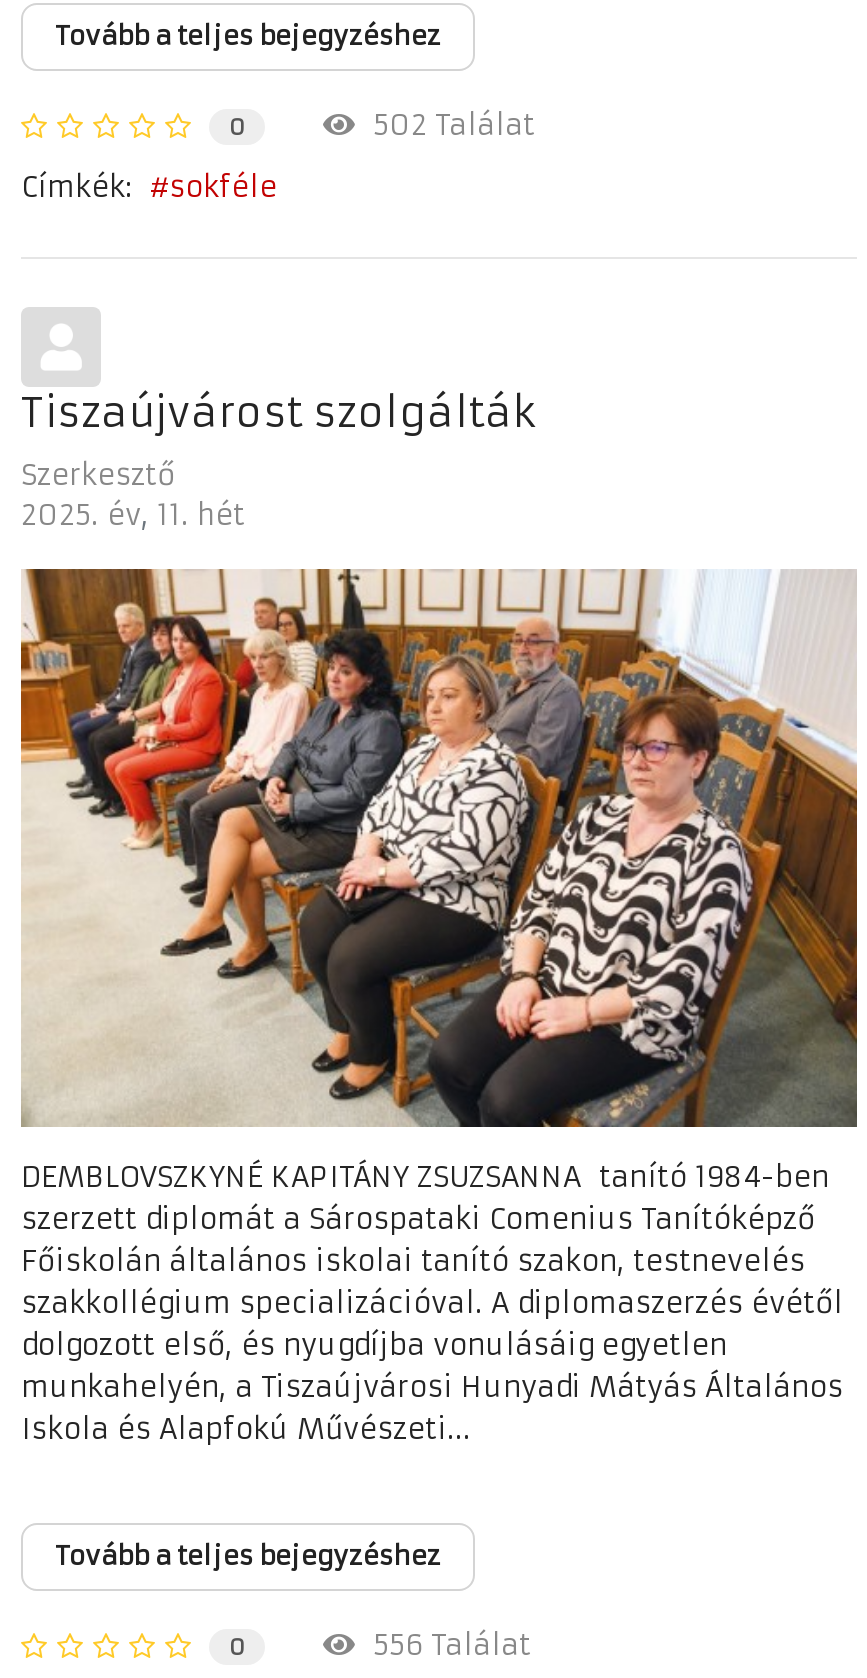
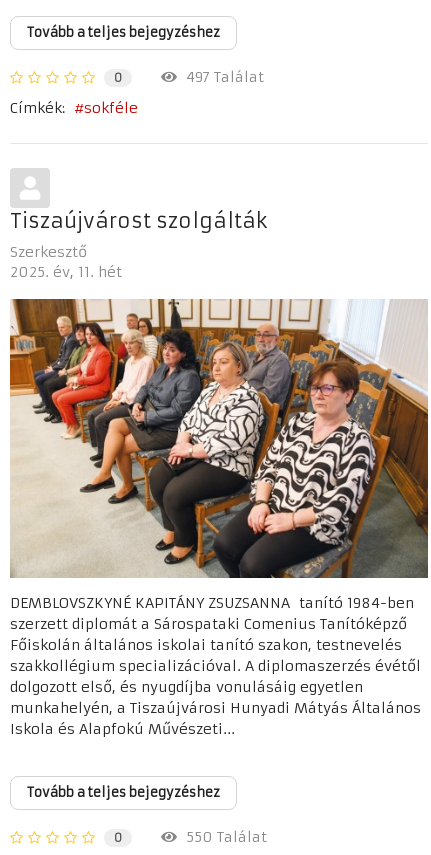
- 502 Találat
+ 497 Találat

- 556 Találat
+ 550 Találat
